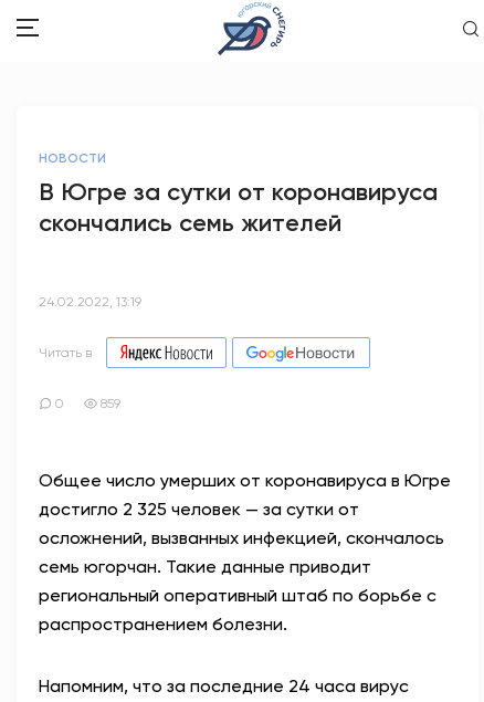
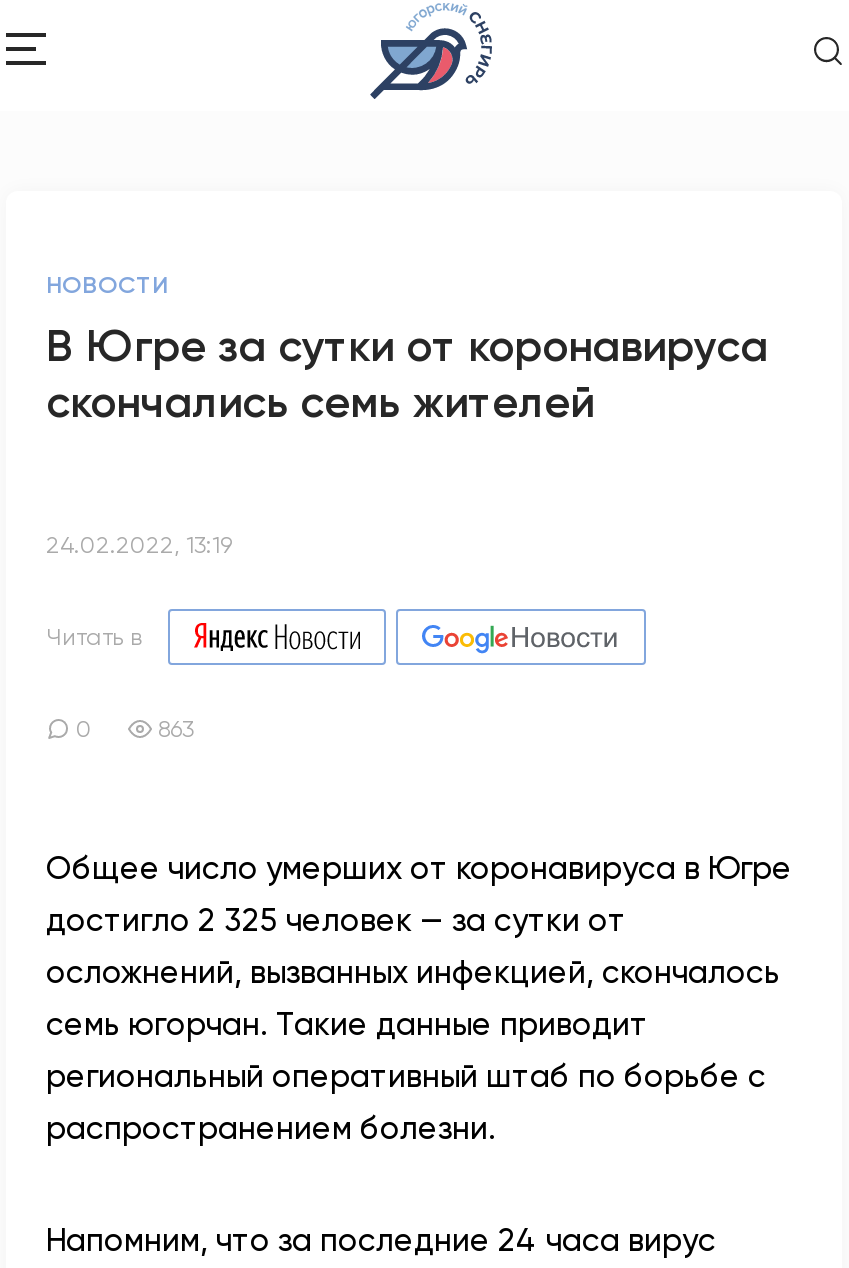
- 859
+ 863
